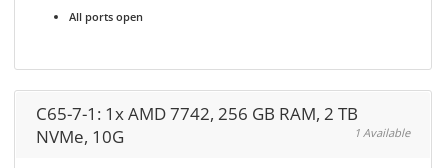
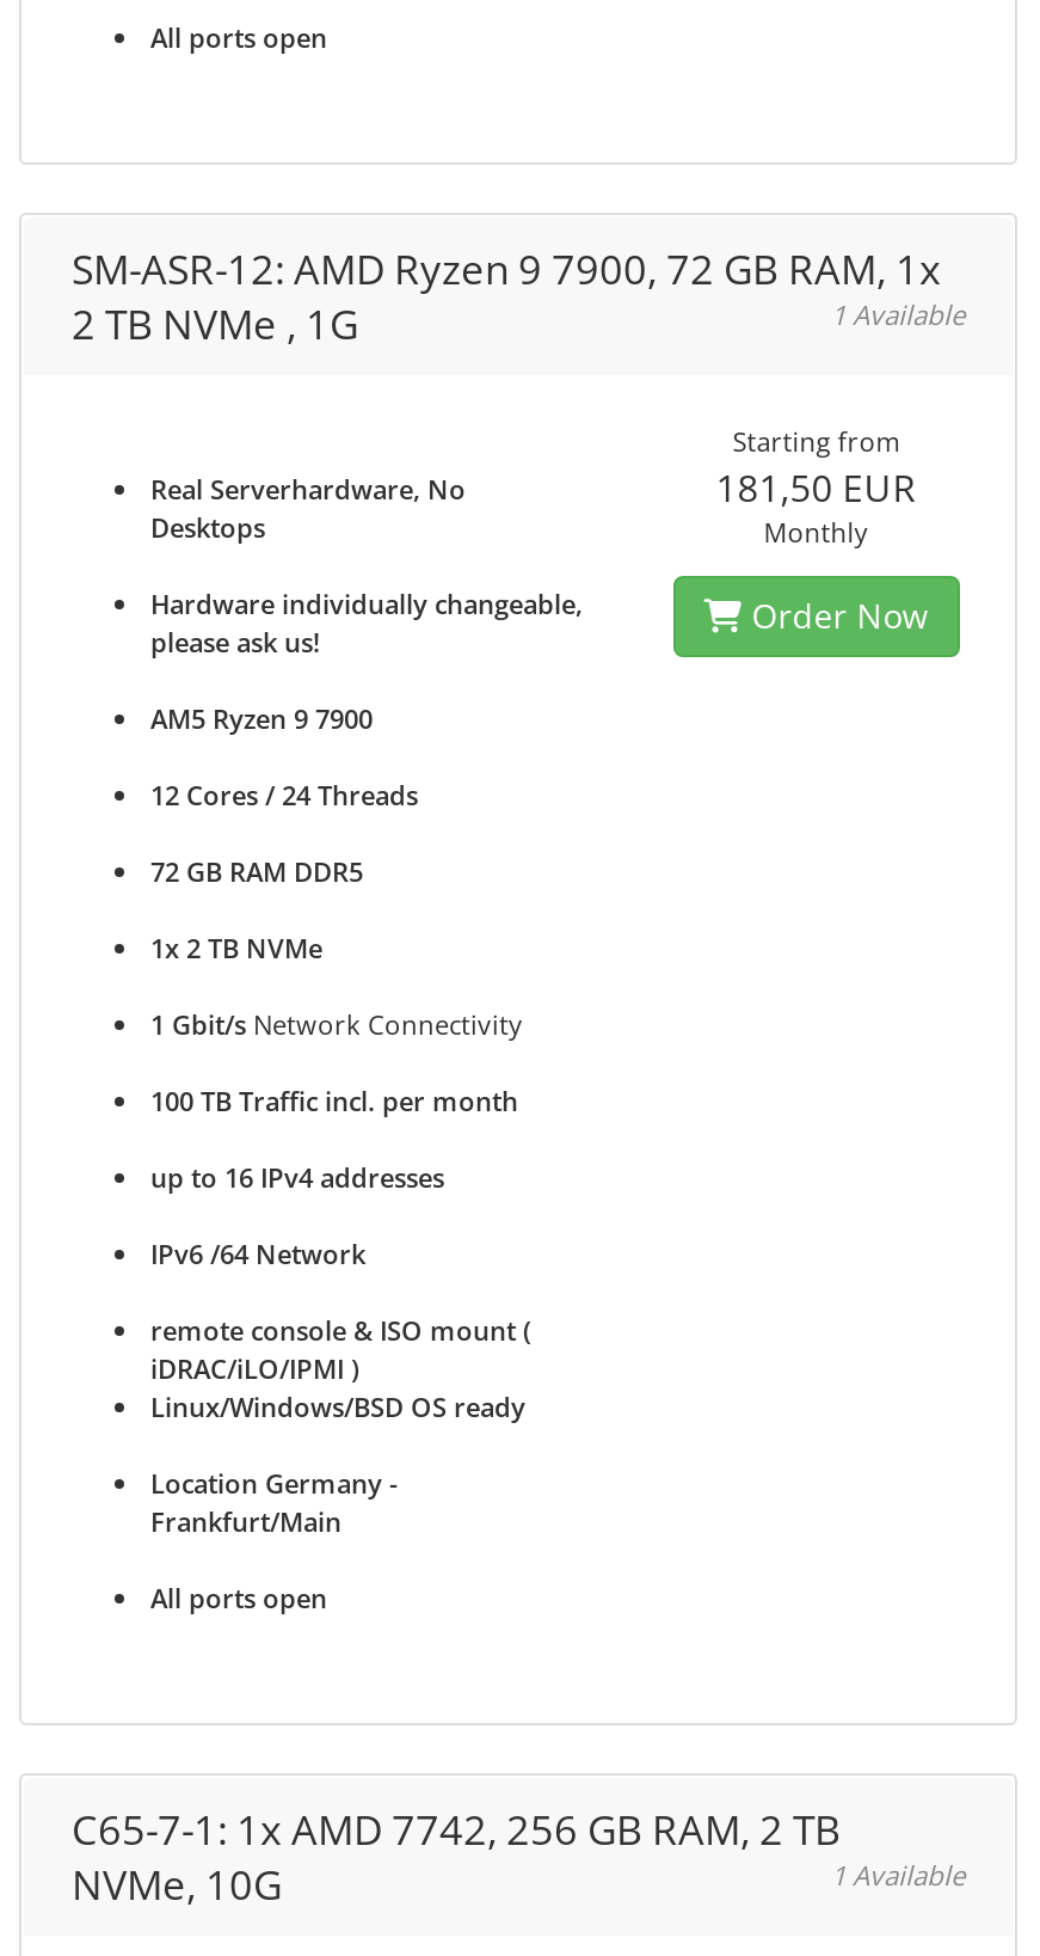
+ SM-ASR-12: AMD Ryzen 9 7900, 72 GB RAM, 1x
+ 2 TB NVMe , 1G
+ 1 Available

+ Real Serverhardware, No
+ Desktops
+ Hardware individually changeable,
+ please ask us!
+ AM5 Ryzen 9 7900
+ 12 Cores / 24 Threads
+ 72 GB RAM DDR5
+ 1x 2 TB NVMe
+ 1 Gbit/s Network Connectivity
+ 100 TB Traffic incl. per month
+ up to 16 IPv4 addresses
+ IPv6 /64 Network
+ remote console & ISO mount (
+ iDRAC/iLO/IPMI )
+ Linux/Windows/BSD OS ready
+ Location Germany -
+ Frankfurt/Main
+ All ports open

+ Starting from
+ 181,50 EUR
+ Monthly
+ Order Now
